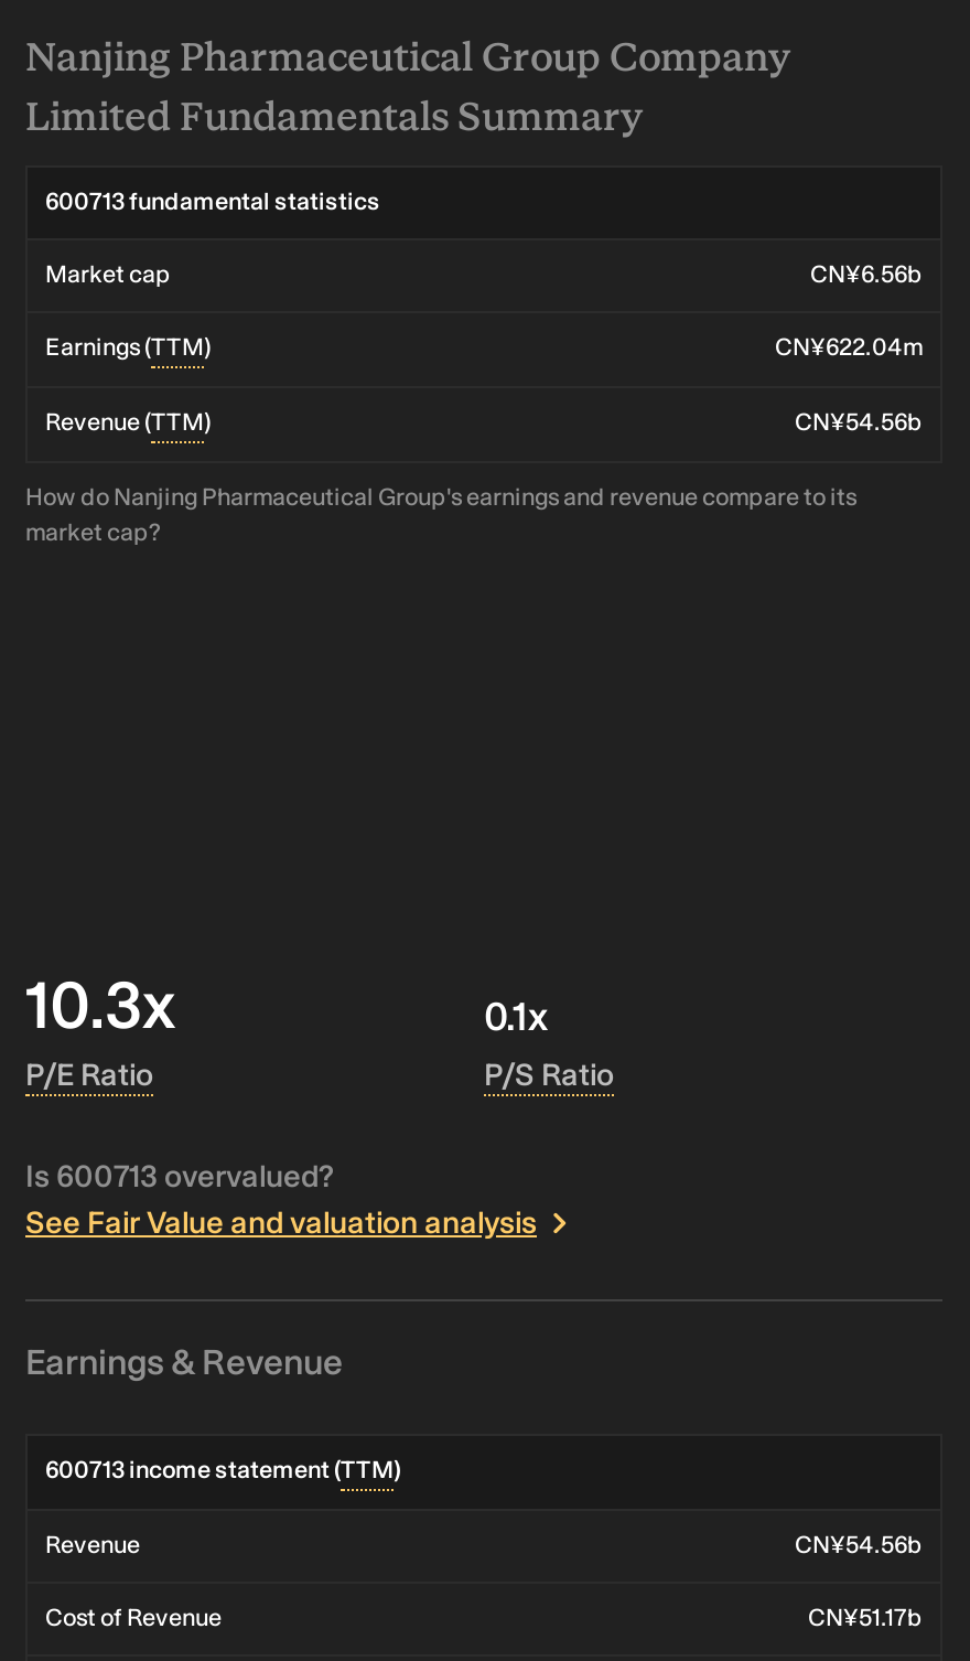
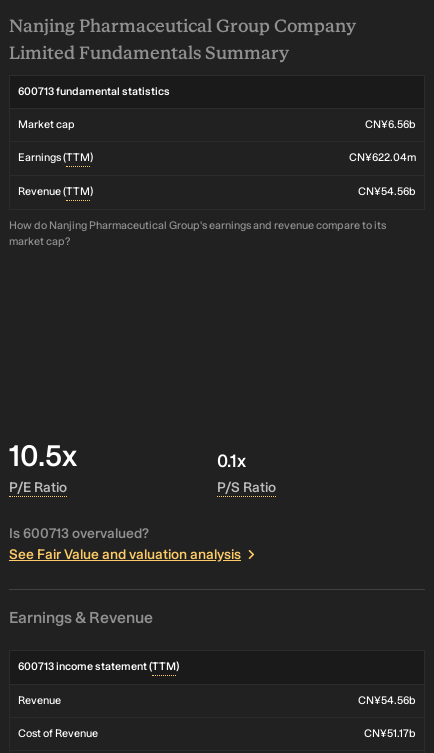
- 10.3x
+ 10.5x
